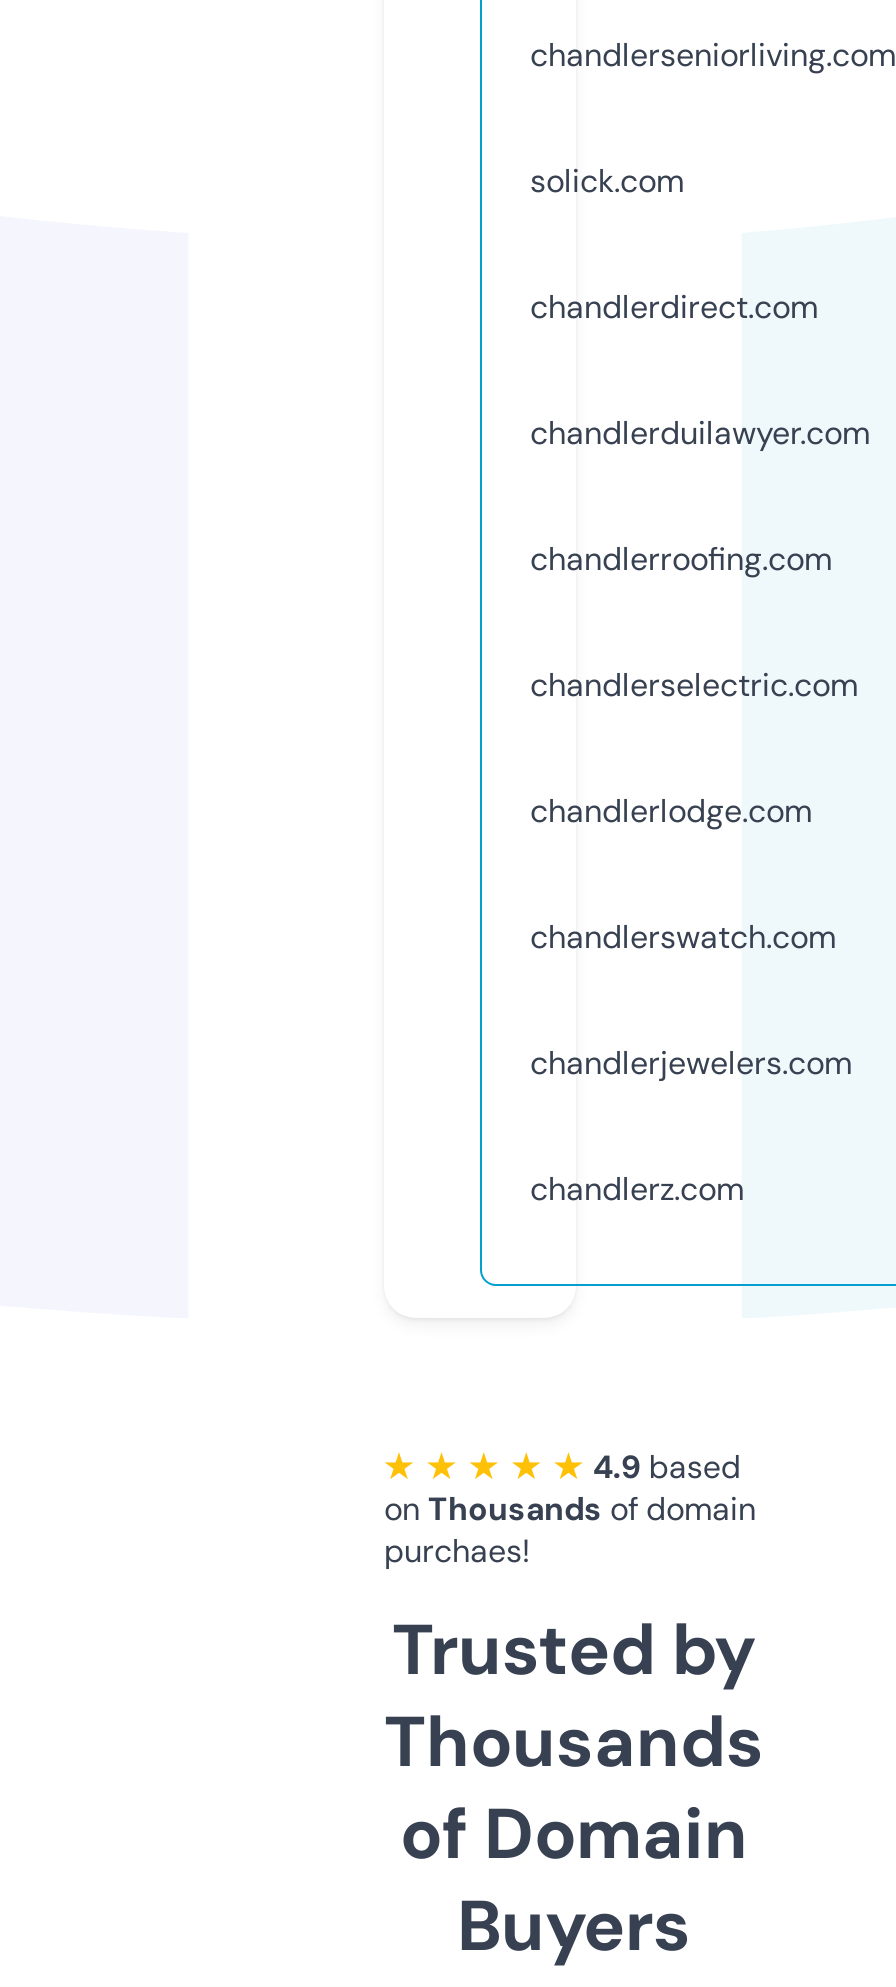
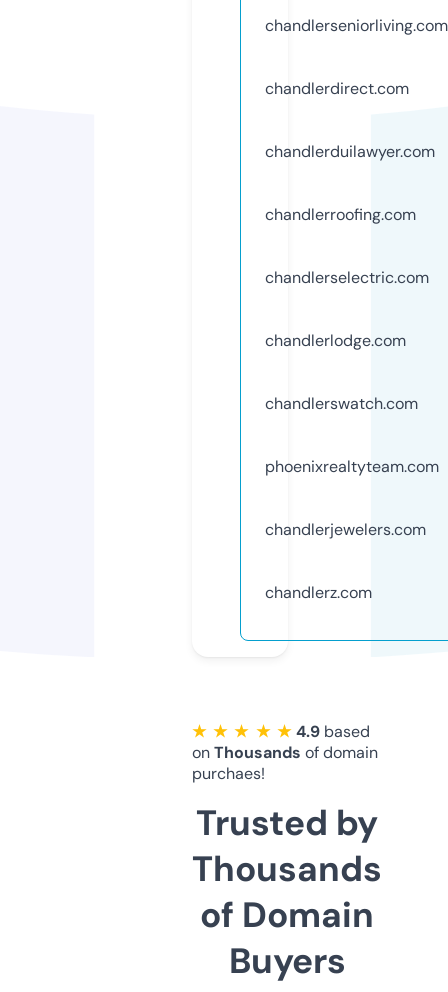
- solick.com

moved up: chandlerdirect.com | chandlerduilawyer.com | chandlerroofing.com | chandlerselectric.com | chandlerlodge.com | chandlerswatch.com

+ phoenixrealtyteam.com
